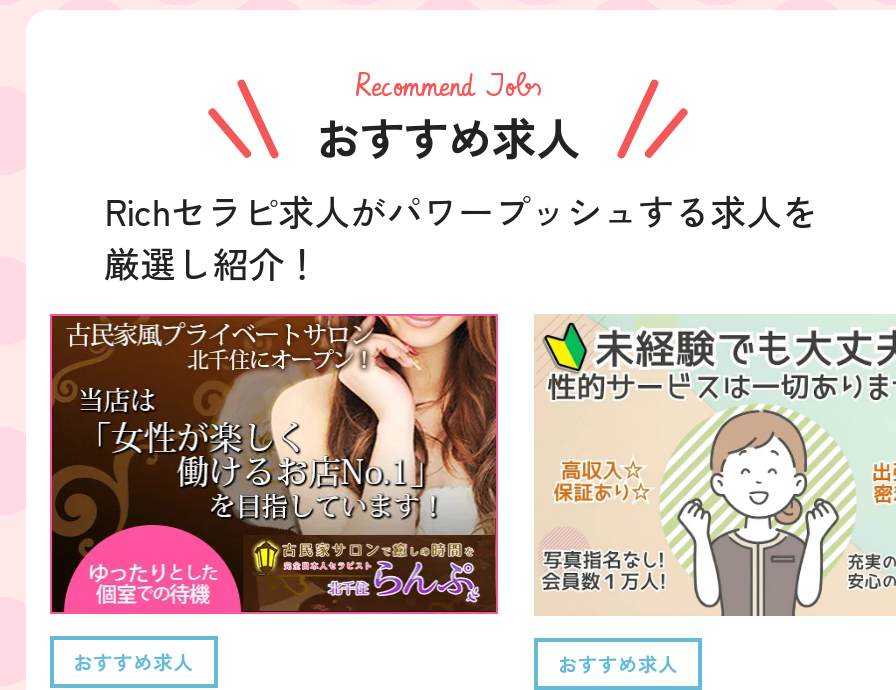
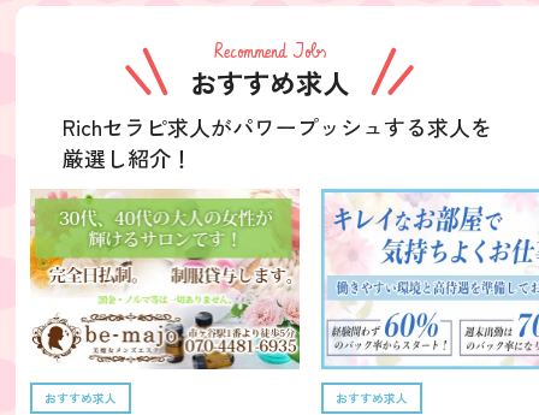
- [image]
+ [image]

- [image]
+ [image]
